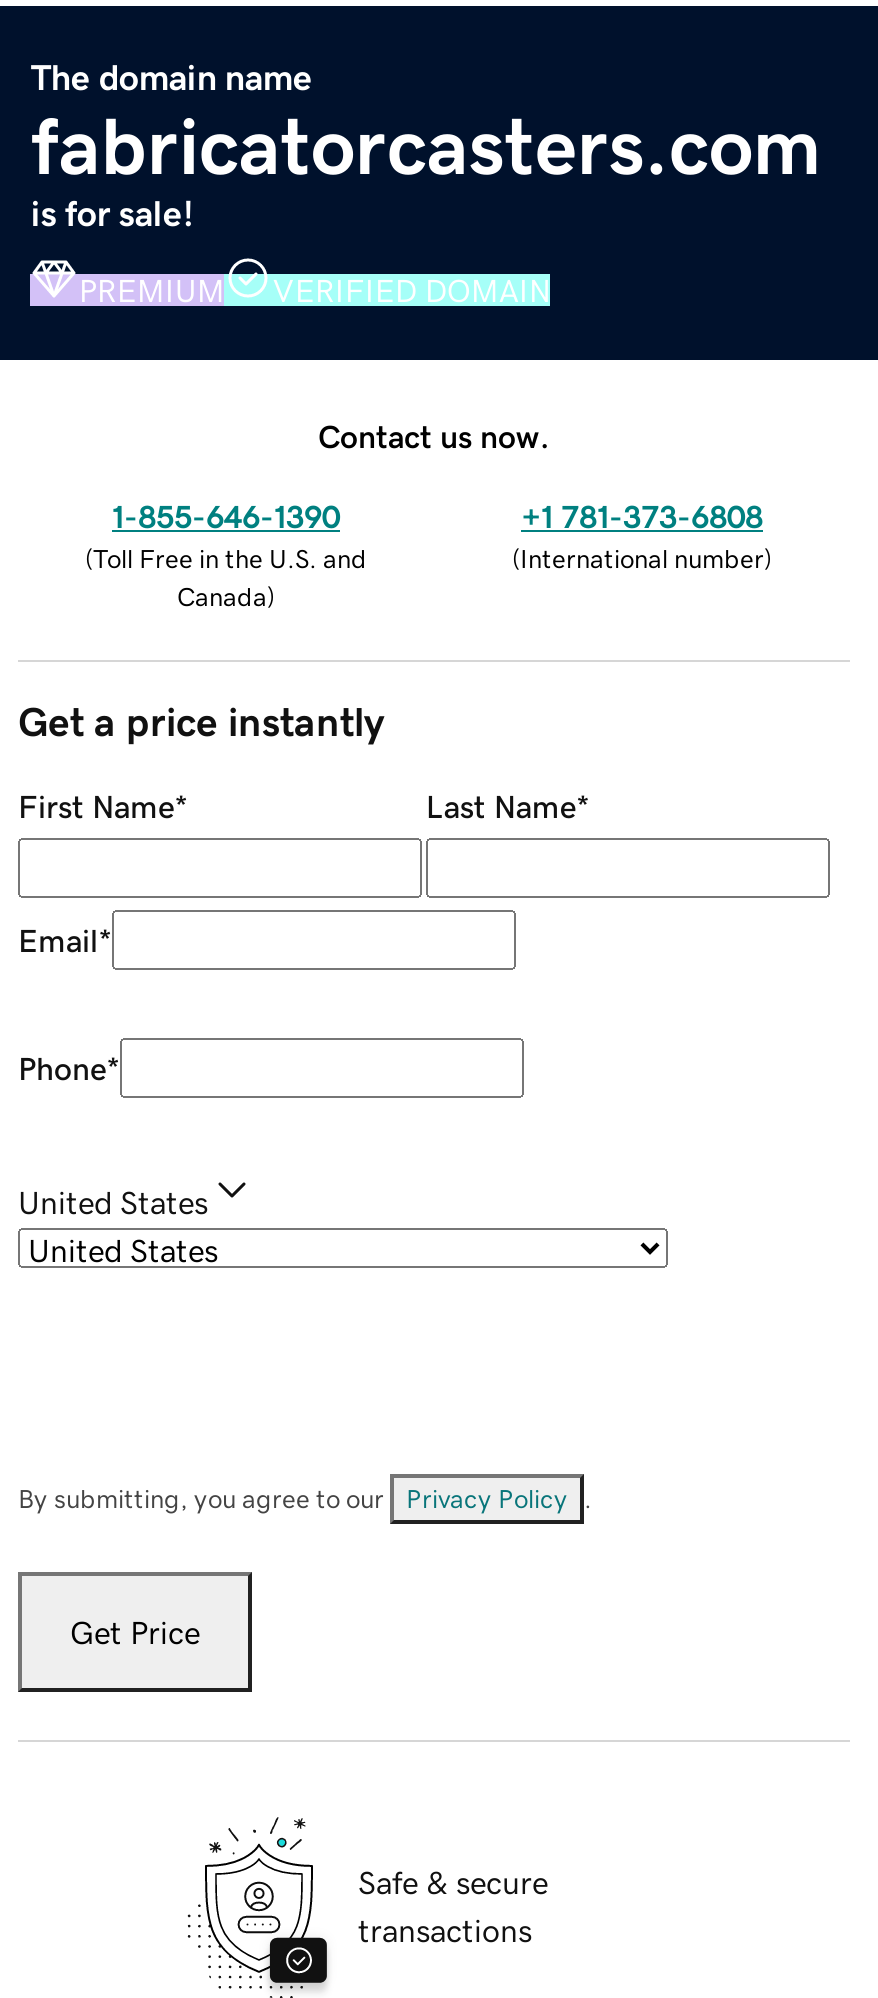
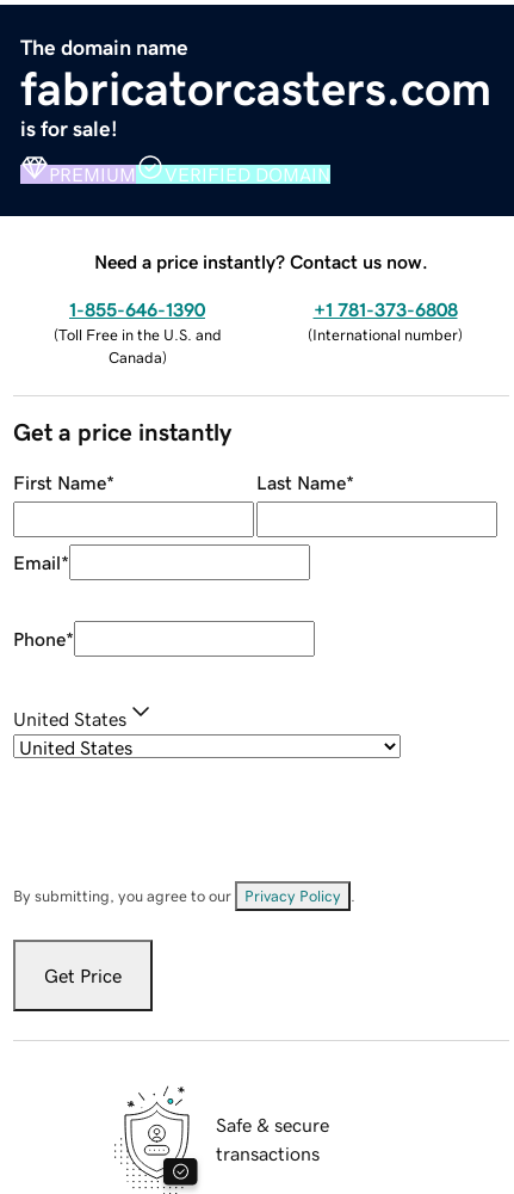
- Contact us now.
+ Need a price instantly? Contact us now.
